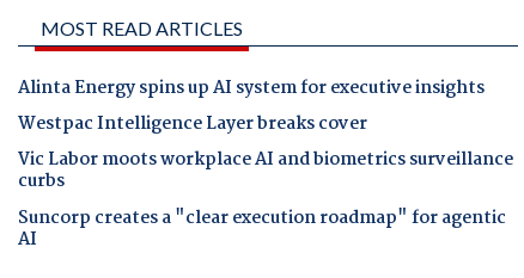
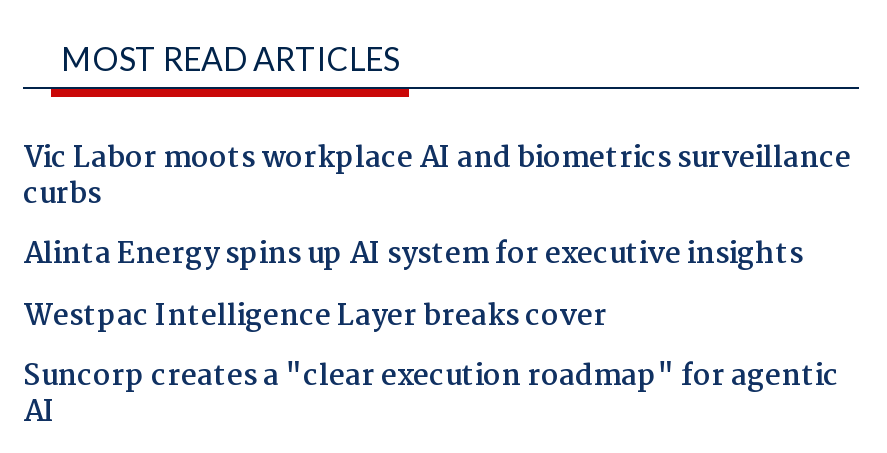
moved down: Alinta Energy spins up AI system for executive insights | Westpac Intelligence Layer breaks cover

moved up: Vic Labor moots workplace AI and biometrics surveillance | curbs
